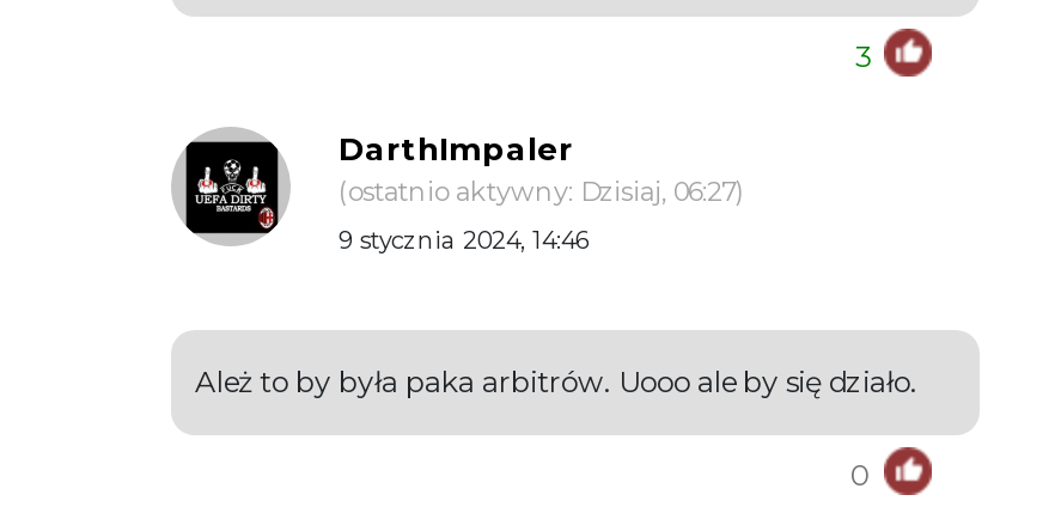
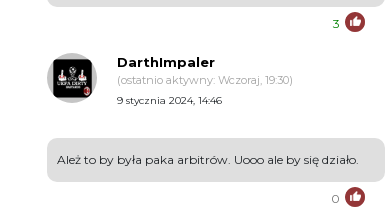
- (ostatnio aktywny: Dzisiaj, 06:27)
+ (ostatnio aktywny: Wczoraj, 19:30)
